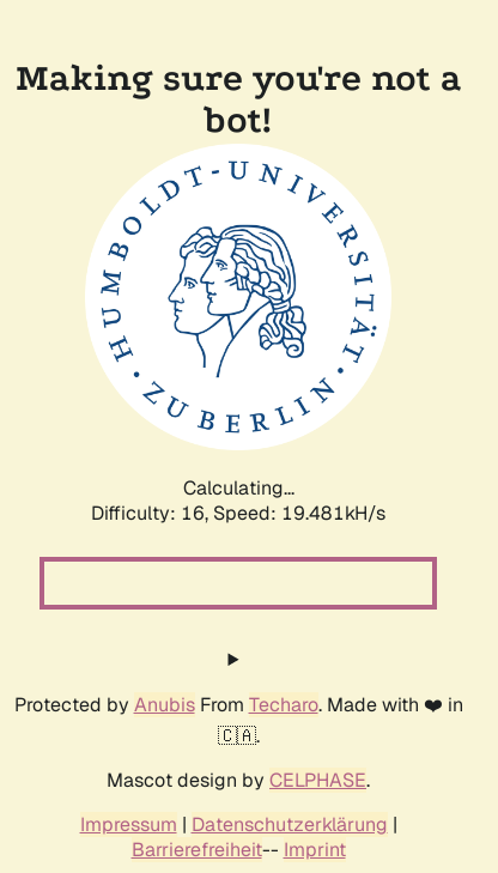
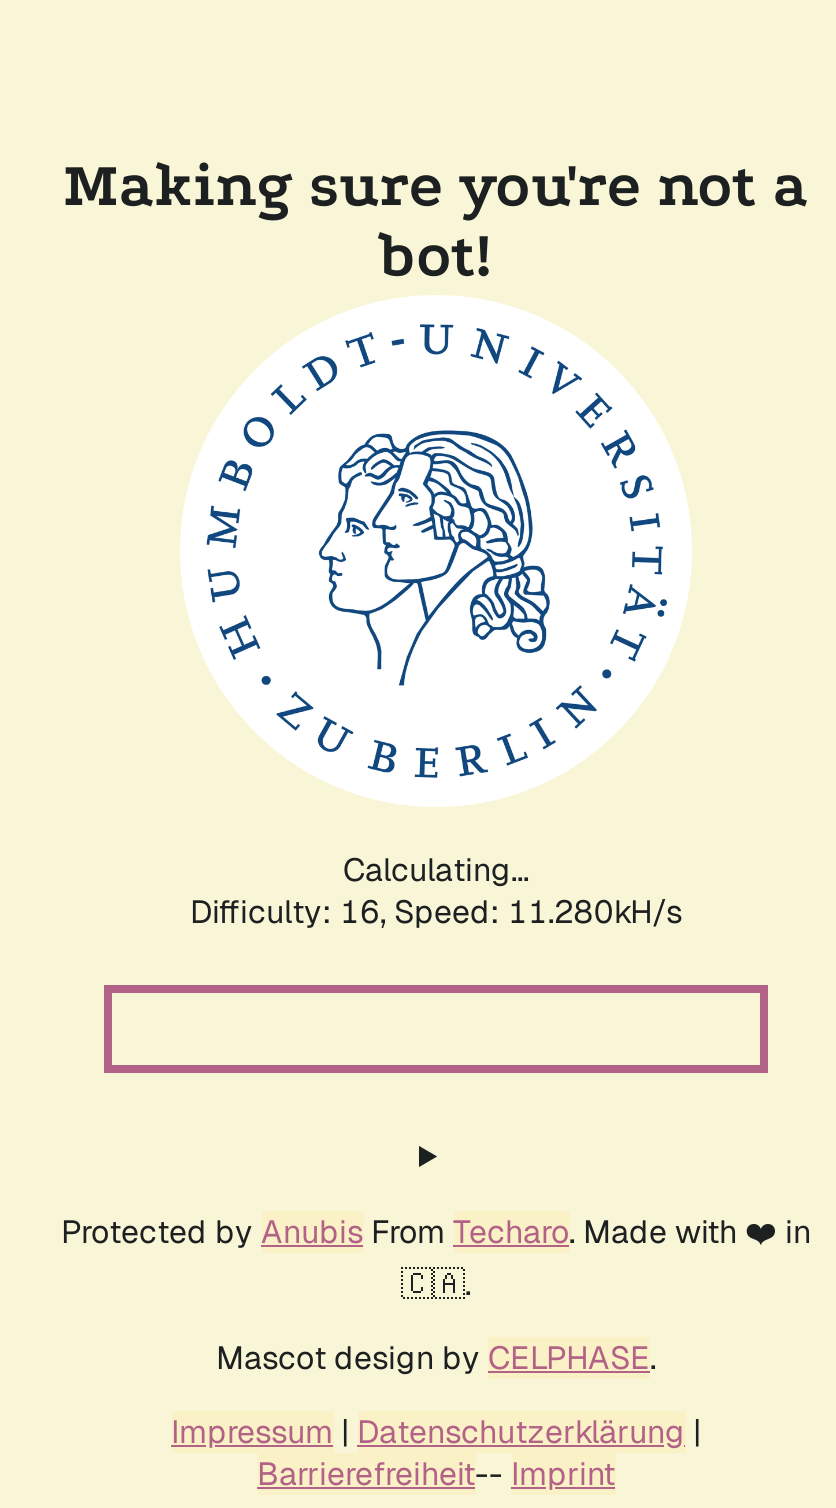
- Difficulty: 16, Speed: 19.481kH/s
+ Difficulty: 16, Speed: 11.280kH/s
